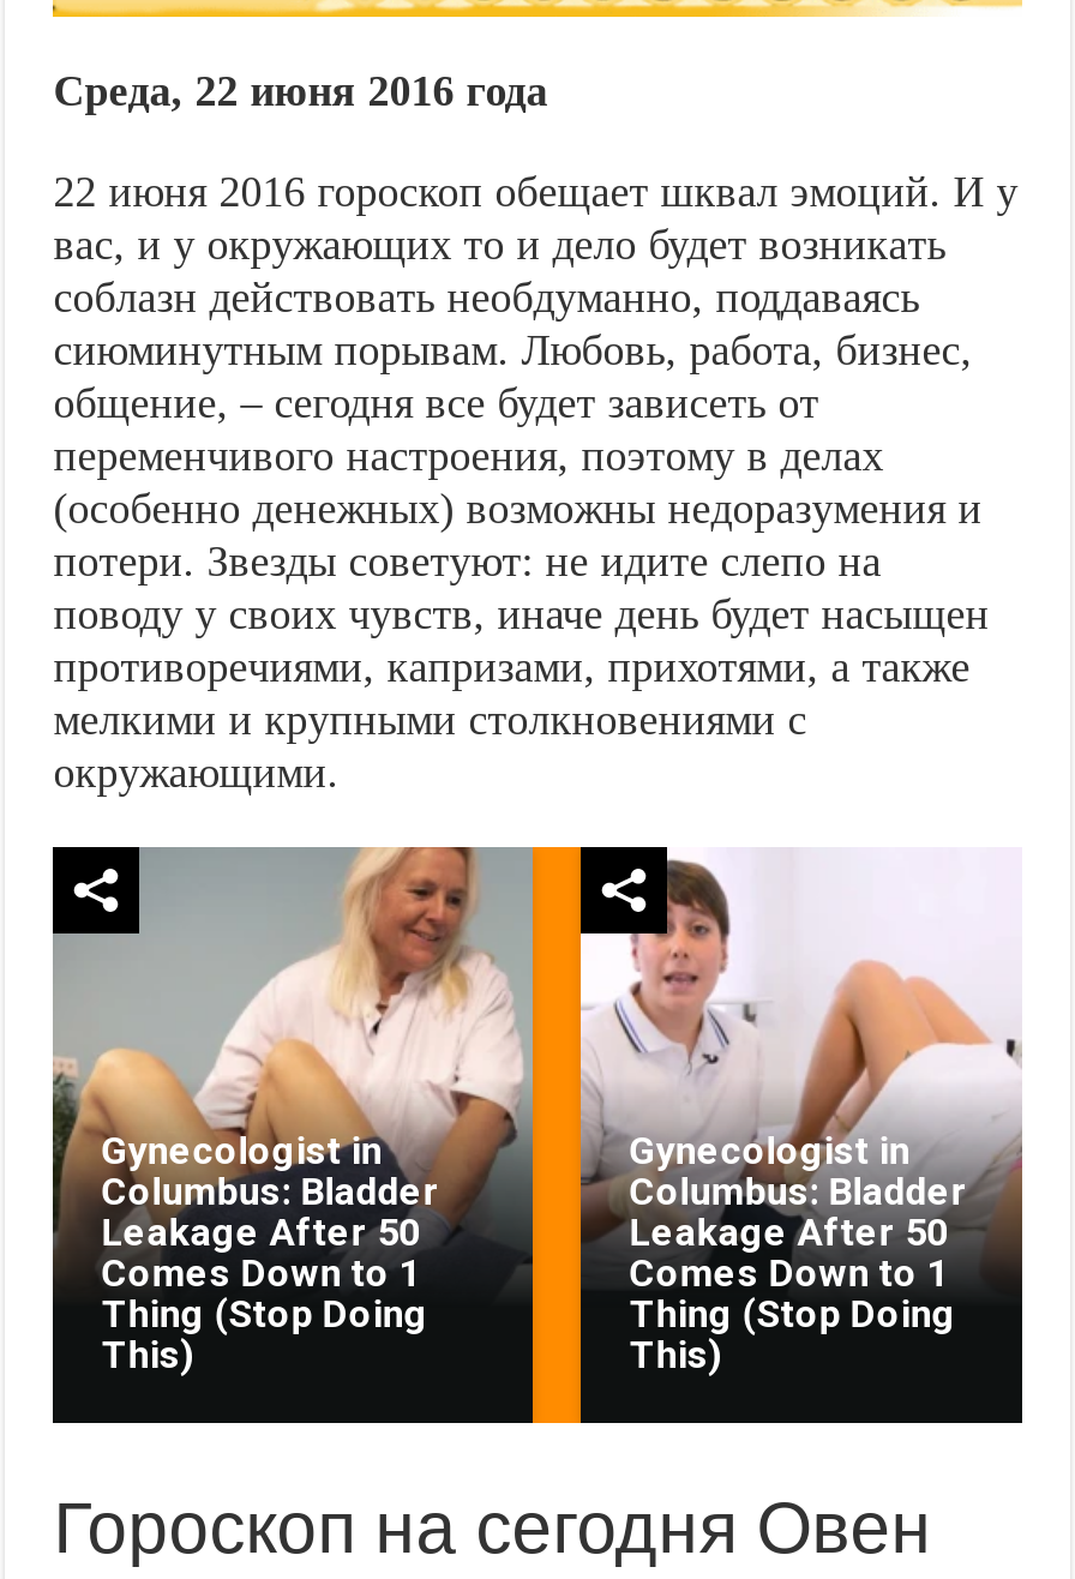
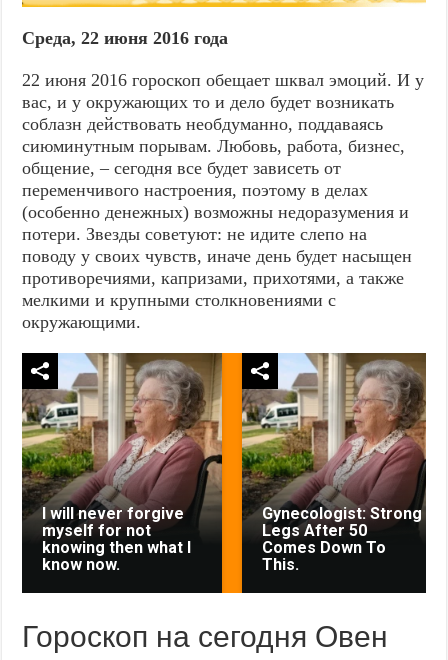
- [image]
- Gynecologist in
- Columbus: Bladder
- Leakage After 50
- Comes Down to 1
- Thing (Stop Doing
- This)
+ [image]
+ I will never forgive
+ myself for not
+ knowing then what I
+ know now.

- [image]
- Gynecologist in
- Columbus: Bladder
- Leakage After 50
- Comes Down to 1
- Thing (Stop Doing
- This)
+ [image]
+ Gynecologist: Strong
+ Legs After 50
+ Comes Down To
+ This.
